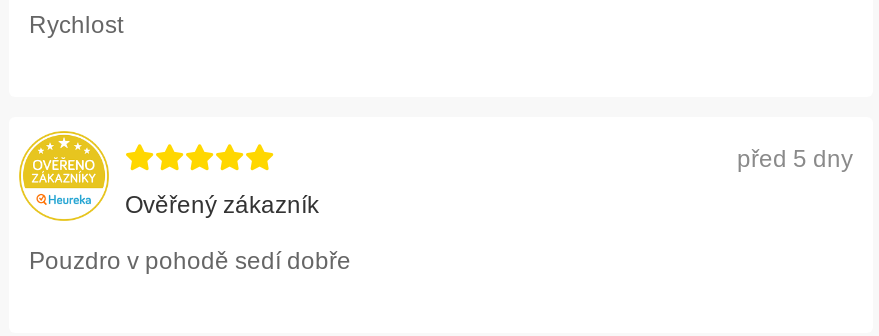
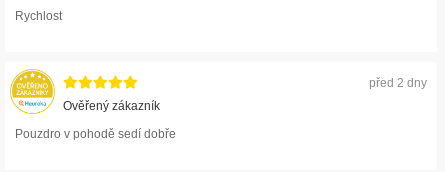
- před 5 dny
+ před 2 dny
